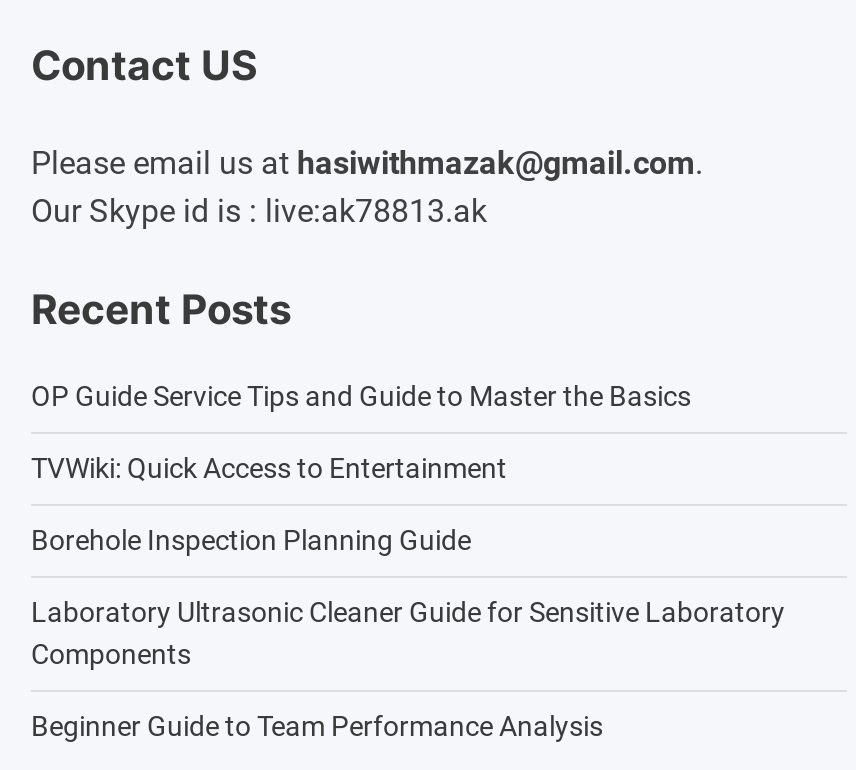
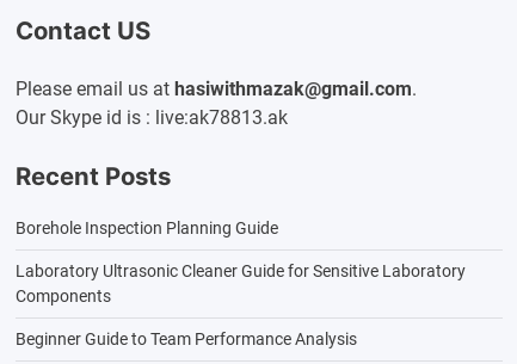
- OP Guide Service Tips and Guide to Master the Basics
- TVWiki: Quick Access to Entertainment
